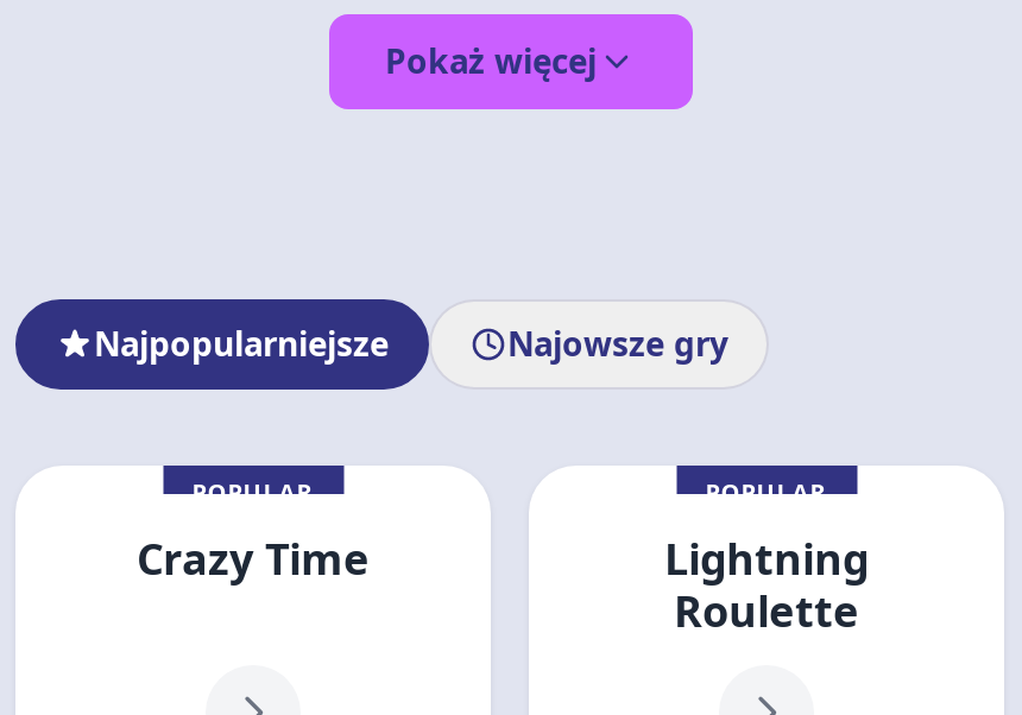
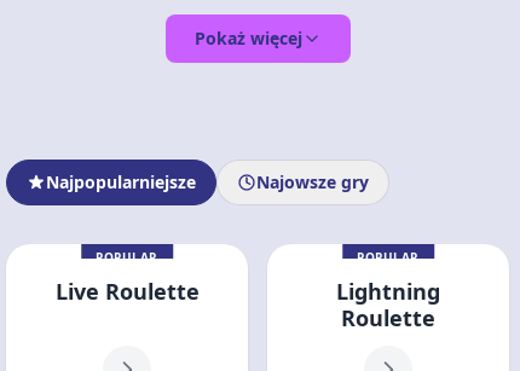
- Crazy Time
+ Live Roulette
